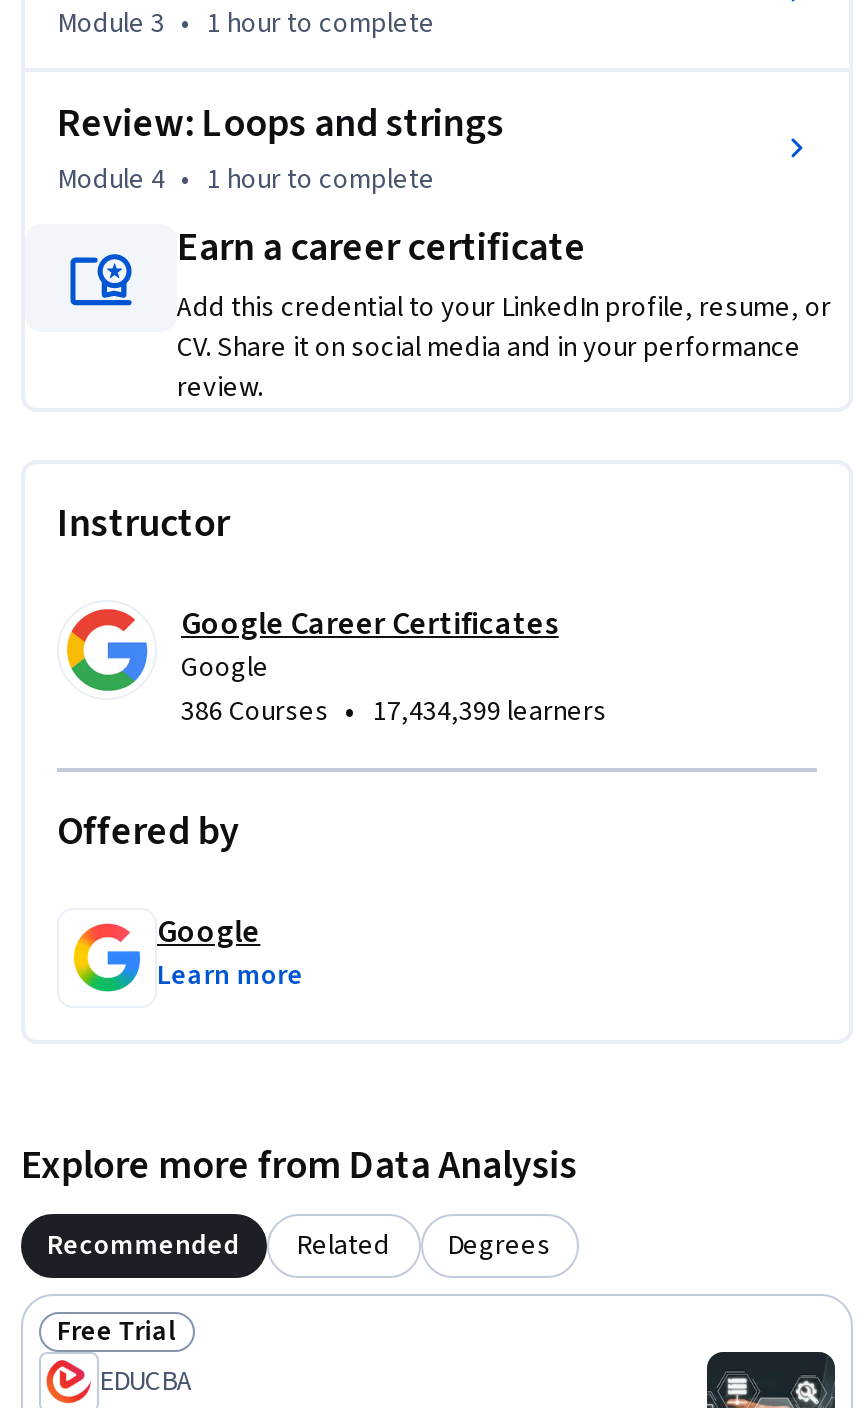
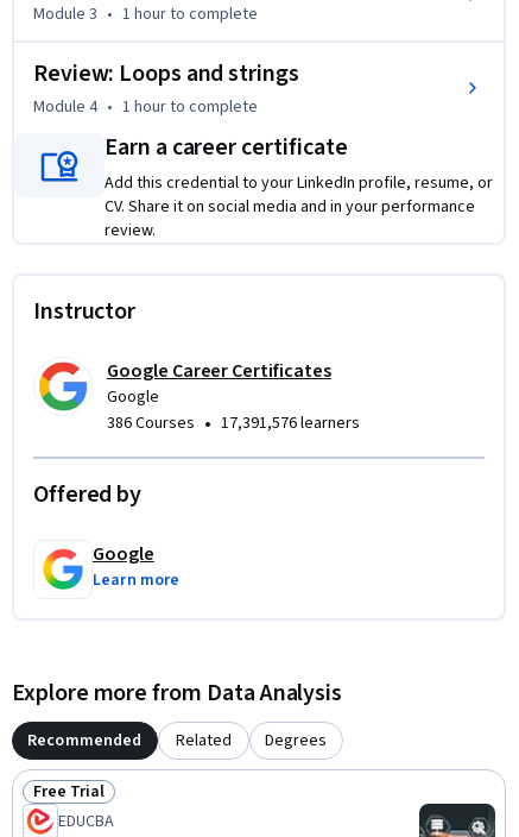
- 386 Courses • 17,434,399 learners
+ 386 Courses • 17,391,576 learners
